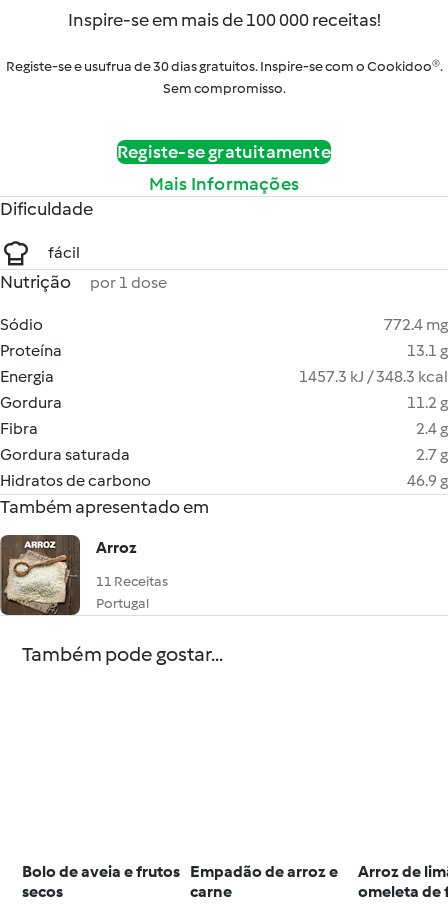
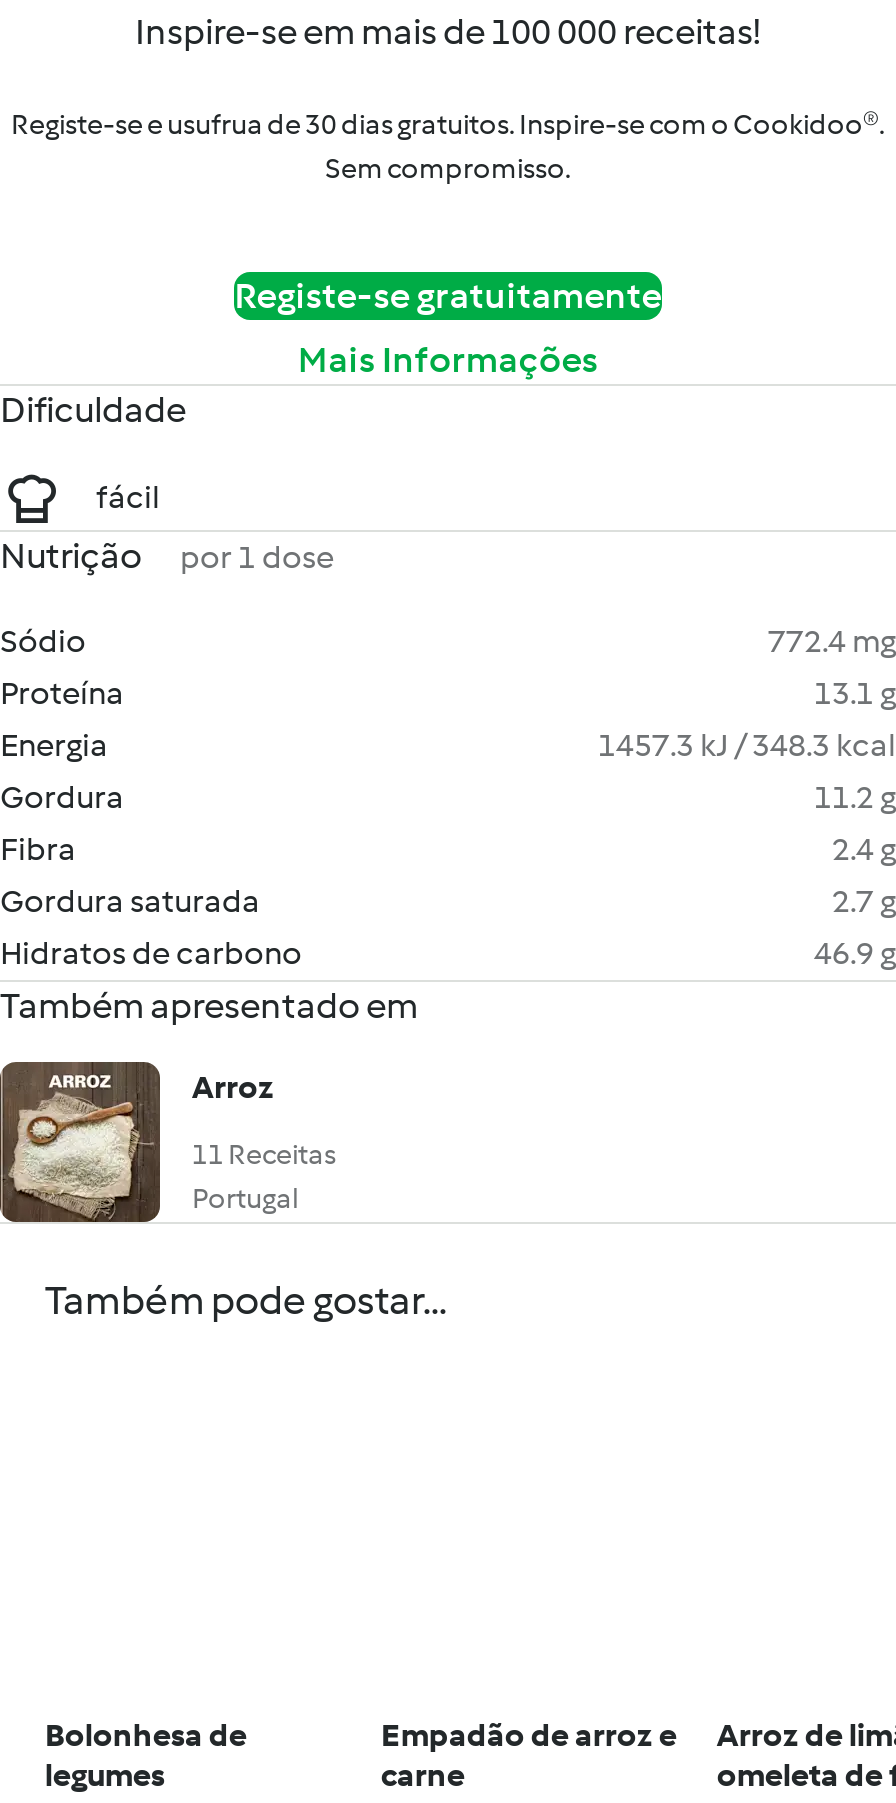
- Bolo de aveia e frutos
- secos
+ Bolonhesa de
+ legumes
